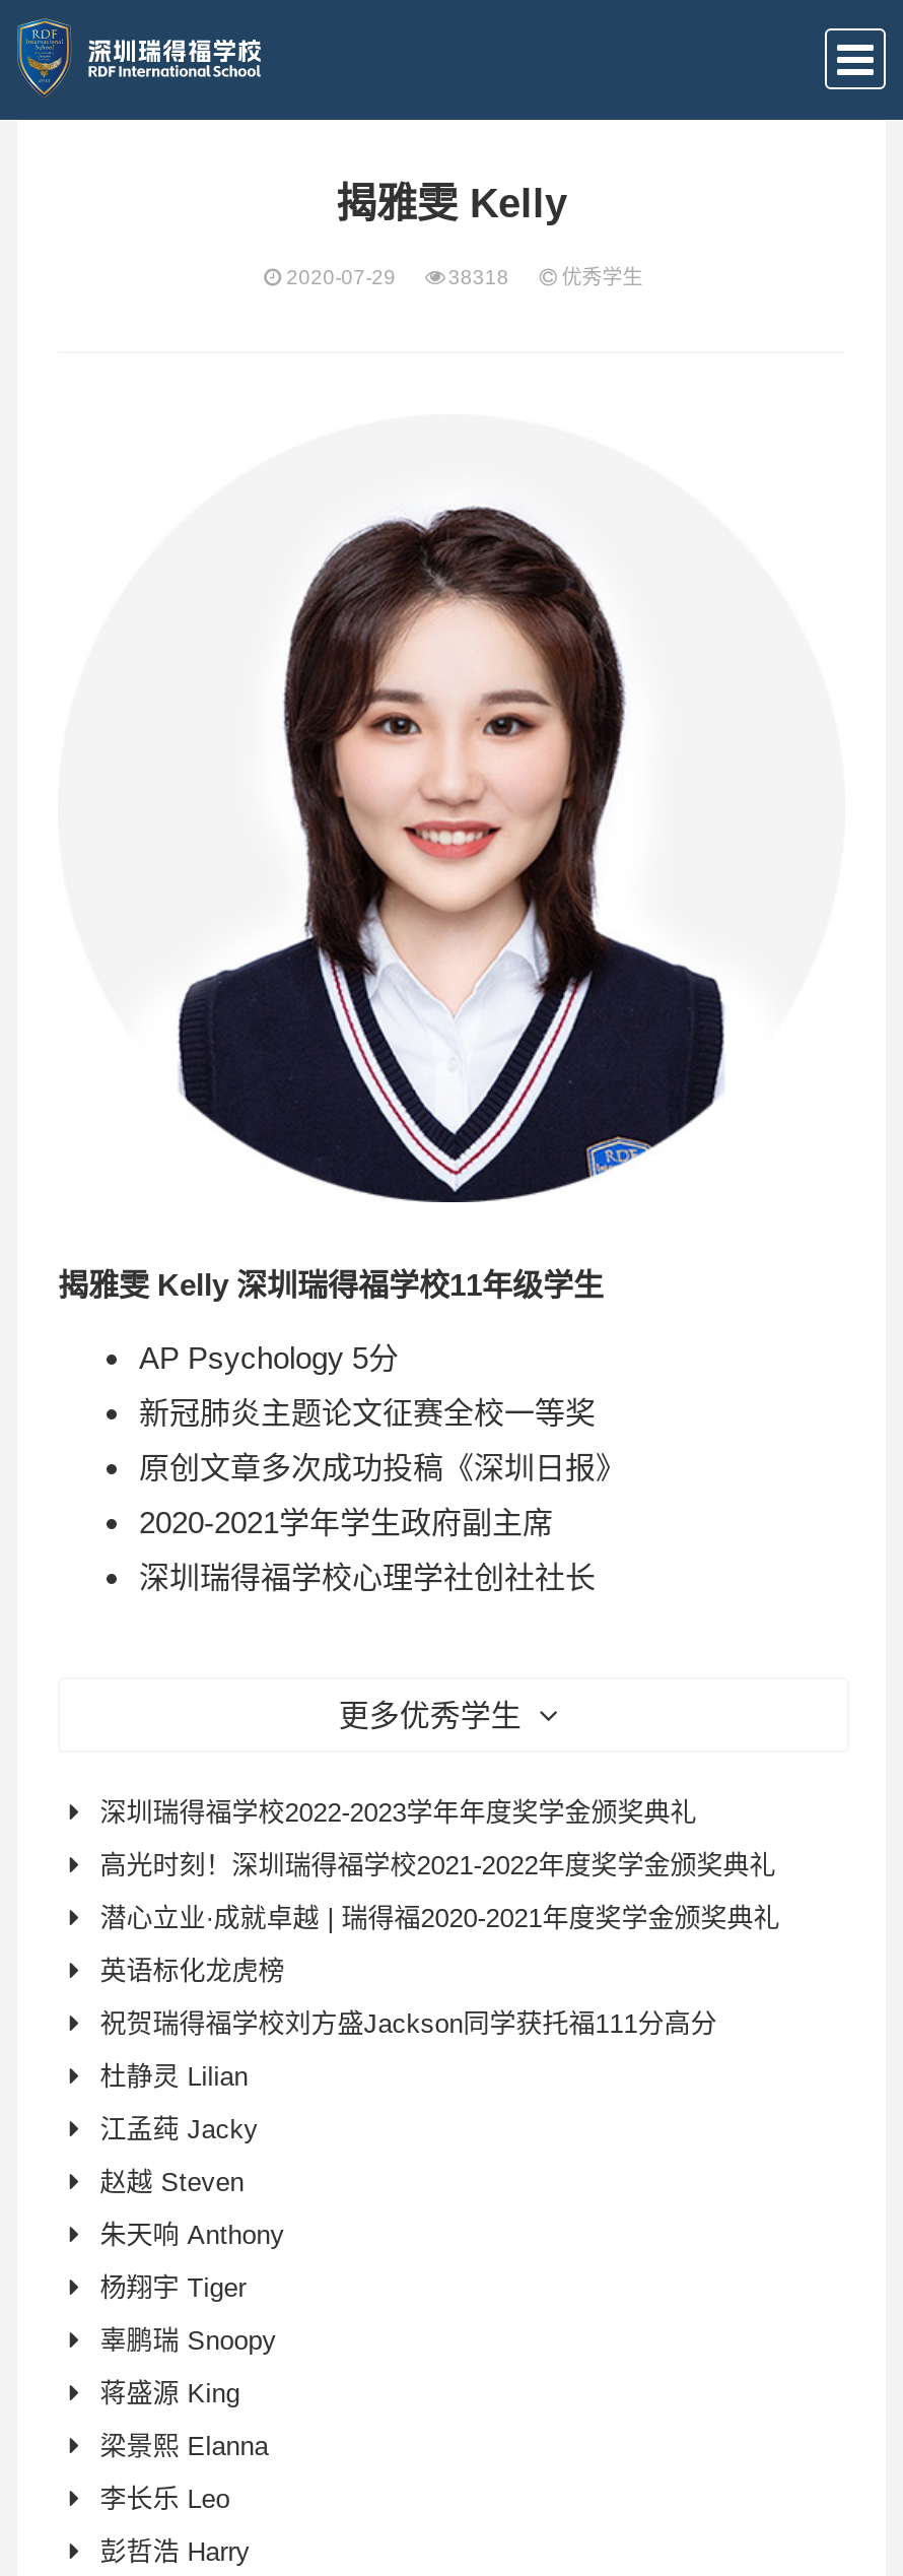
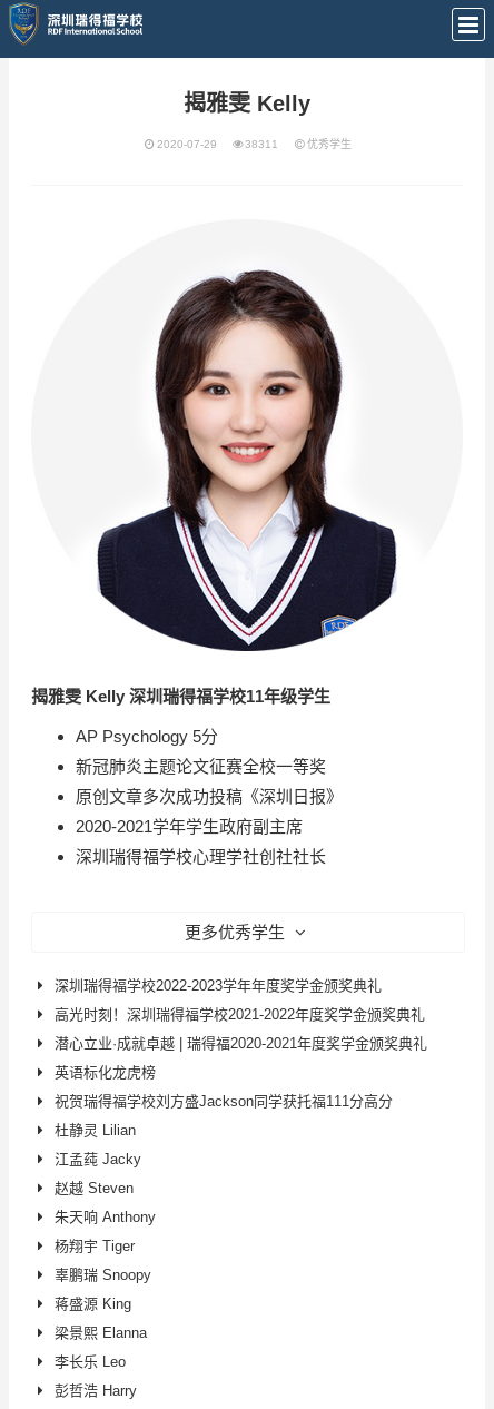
- 2020-07-29 38318 优秀学生
+ 2020-07-29 38311 优秀学生
